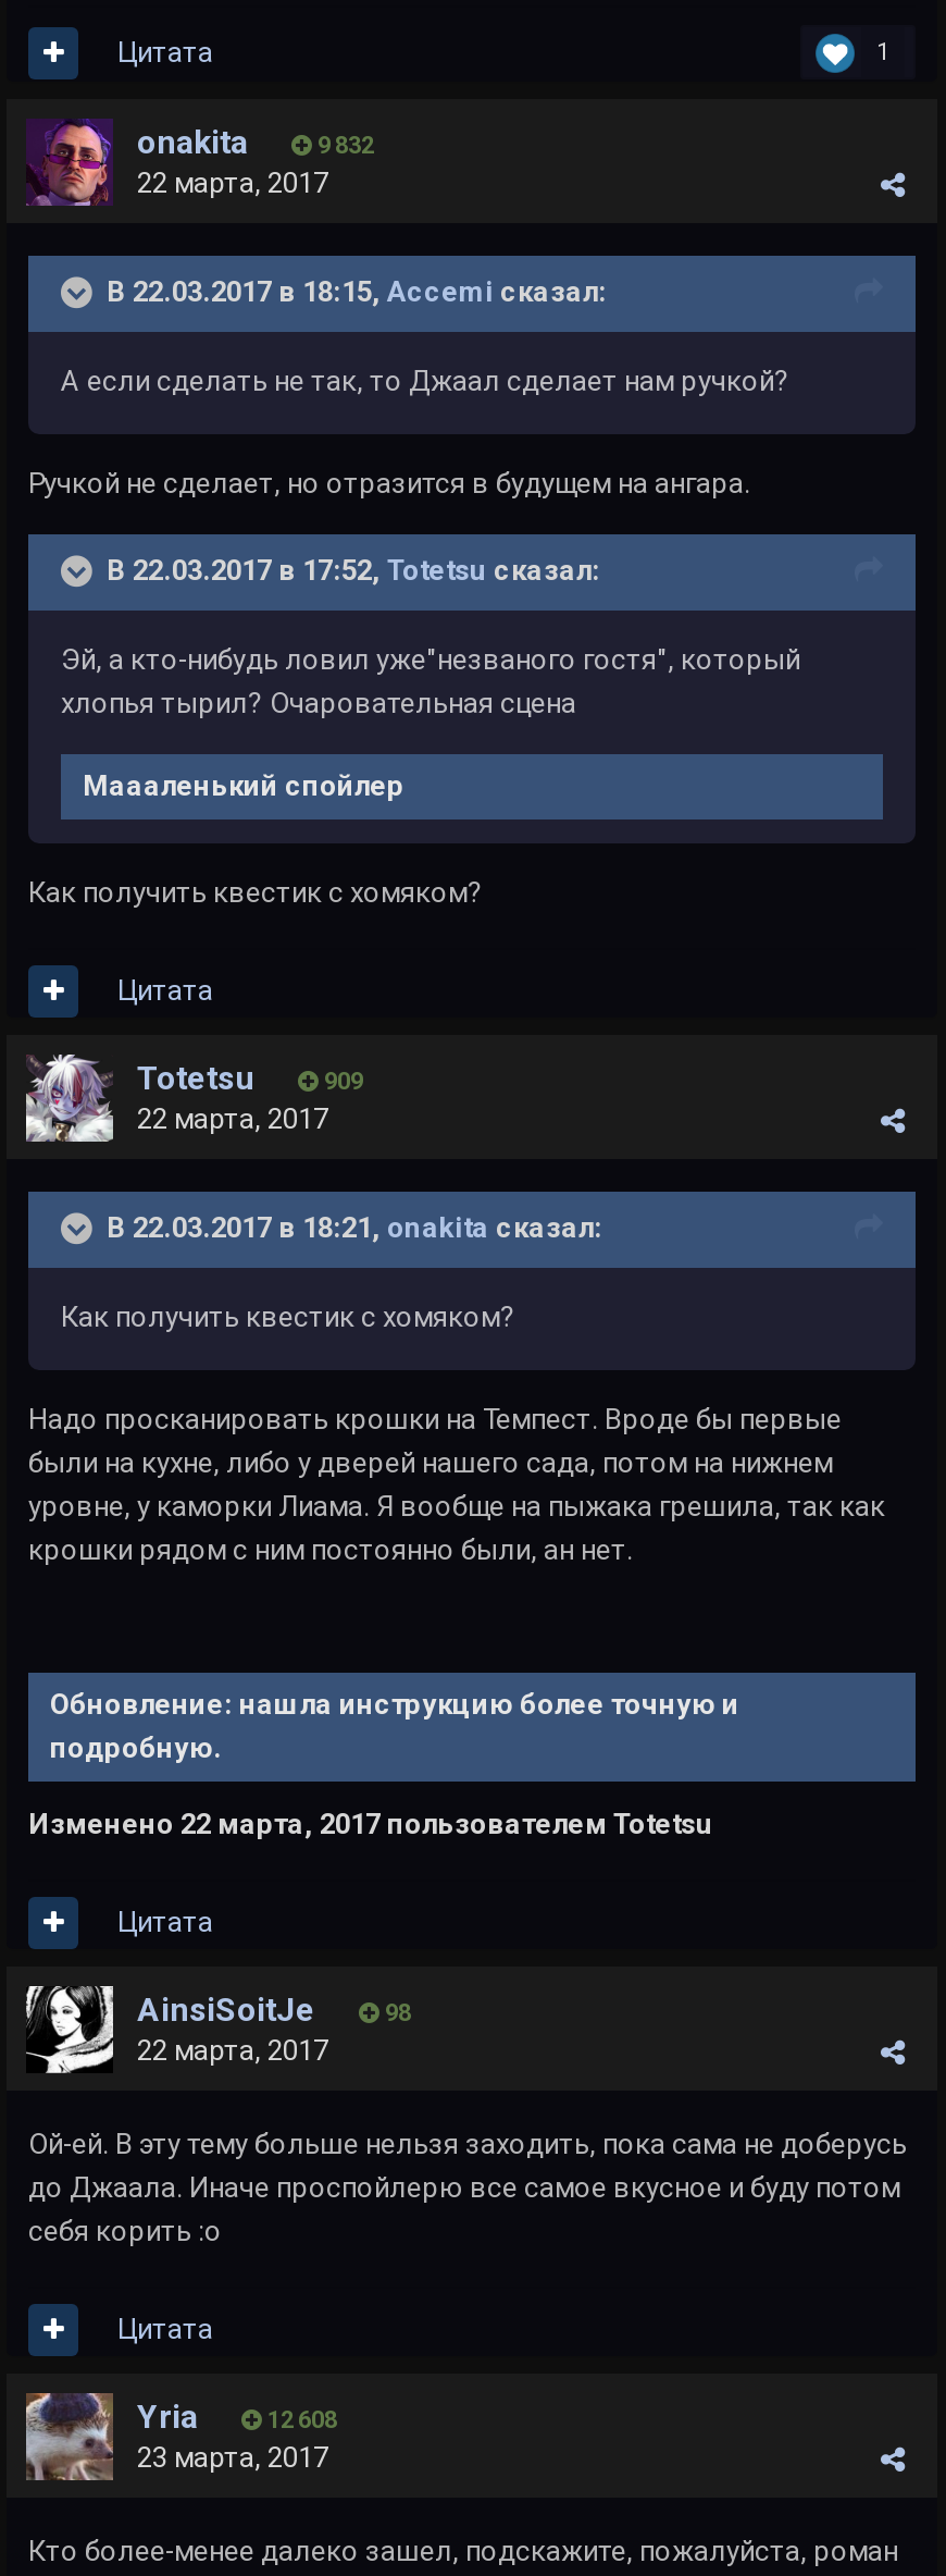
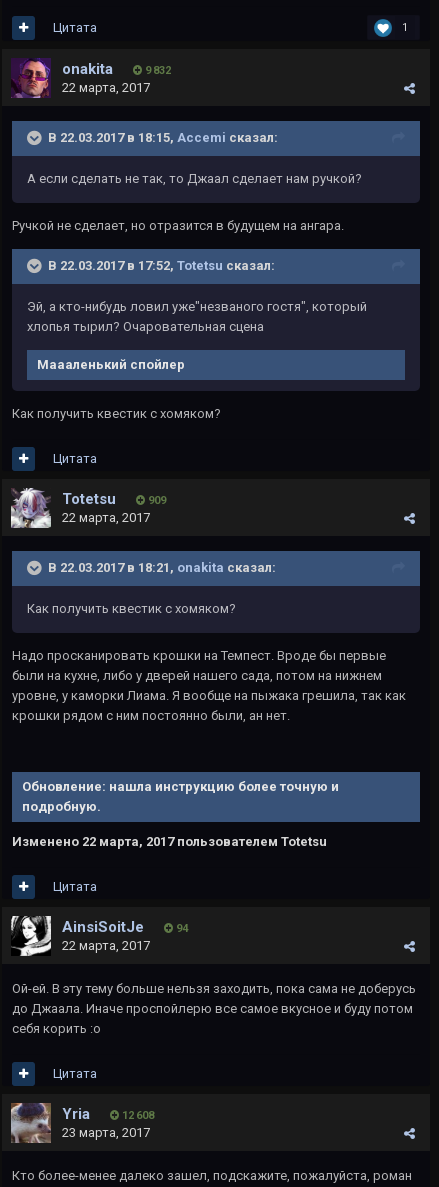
- 98
+ 94
